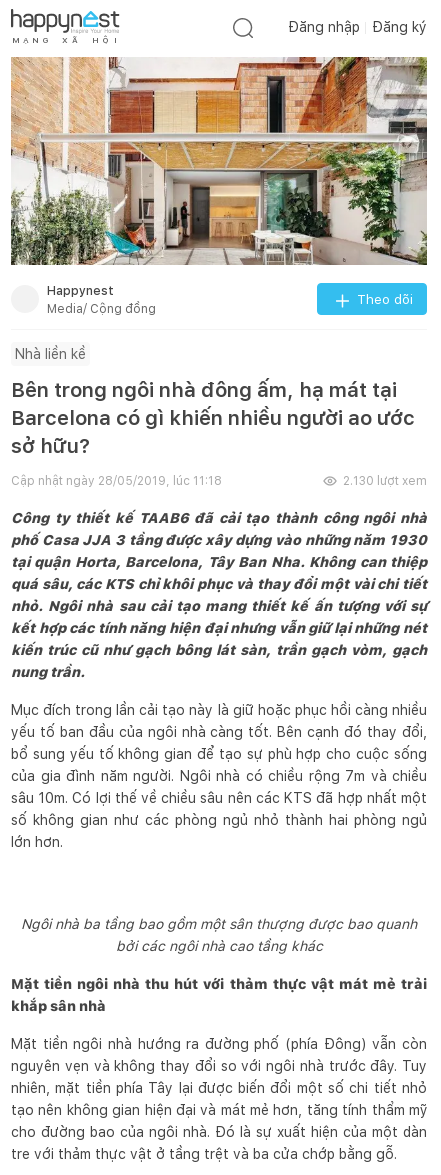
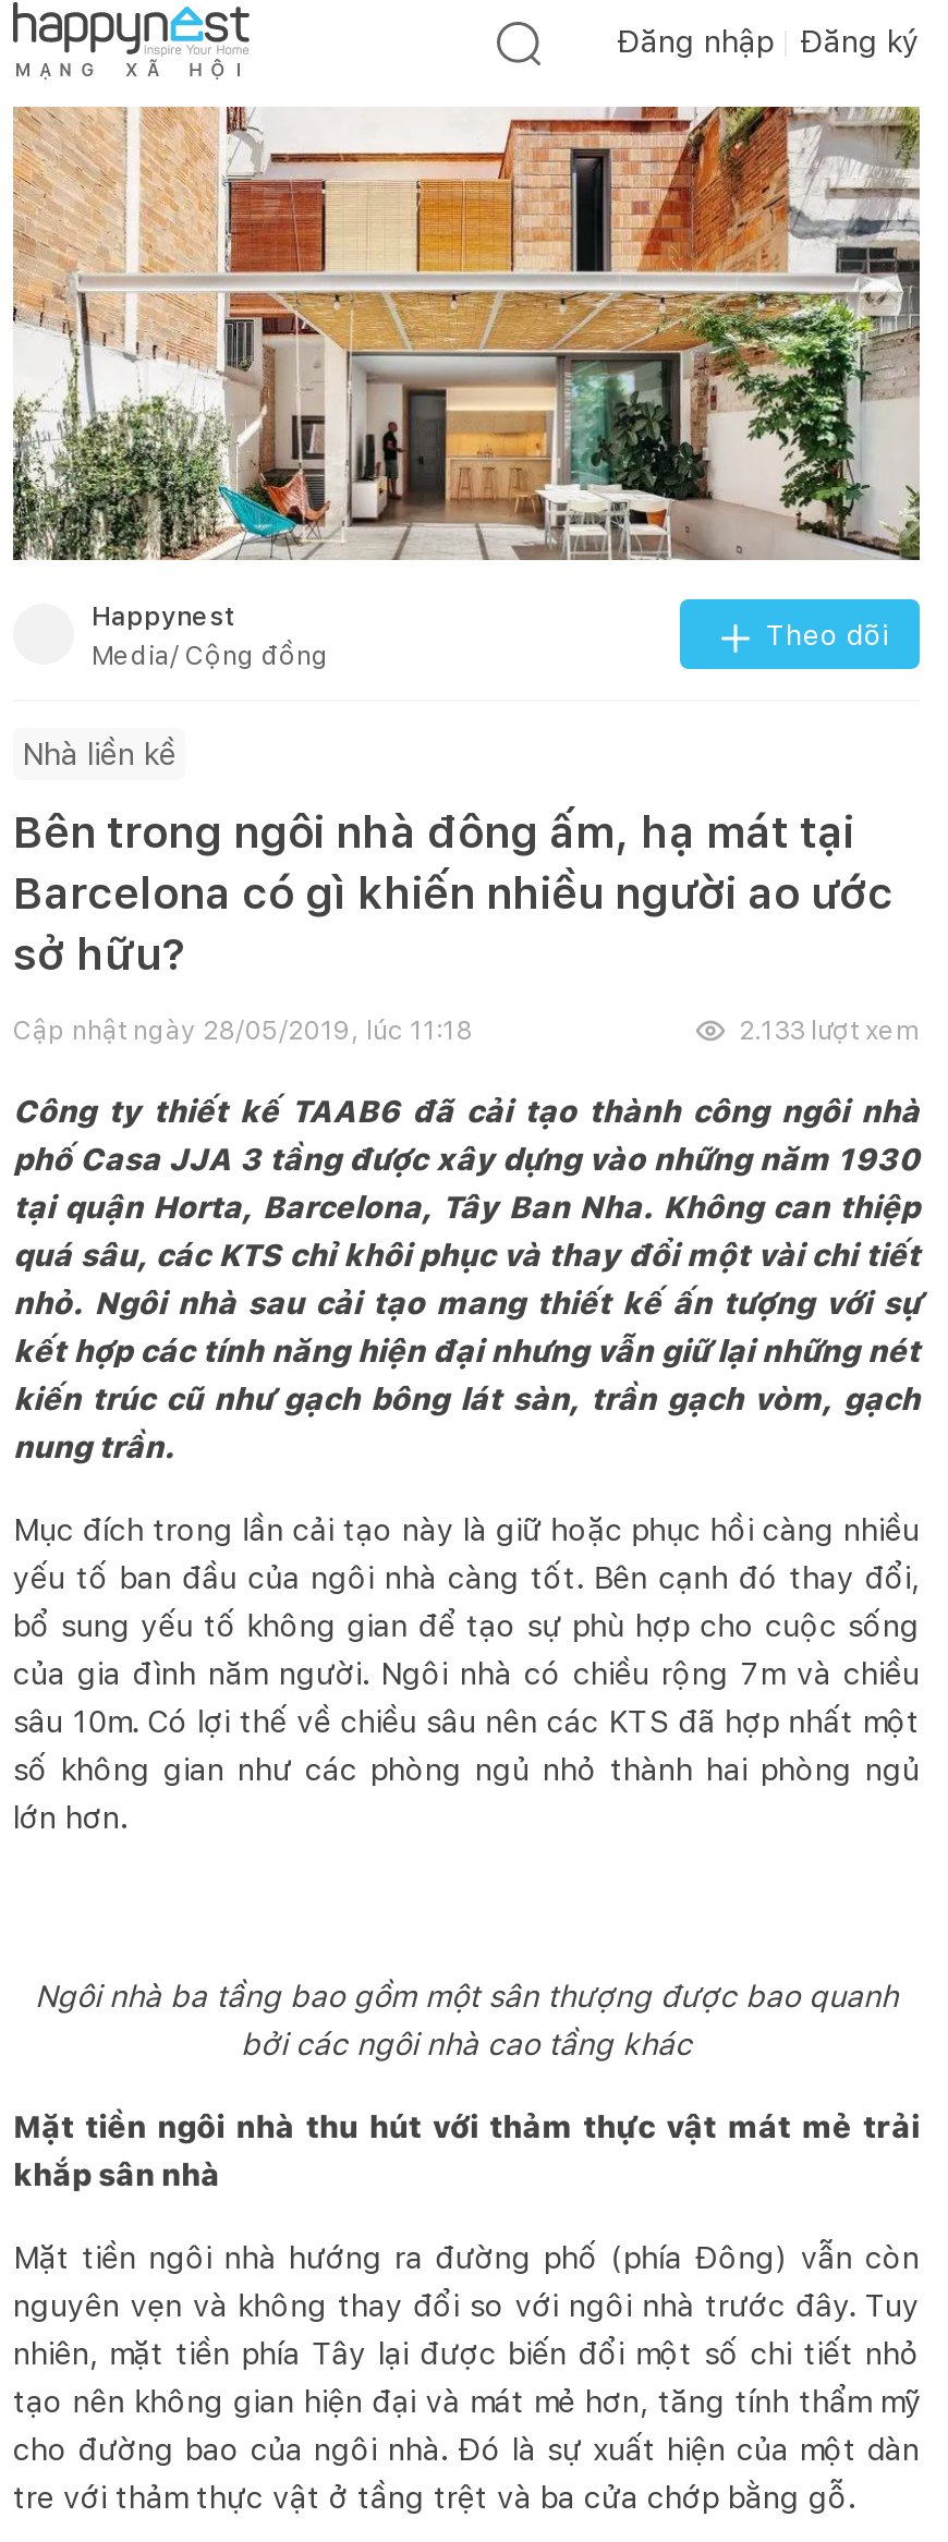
- 2.130 lượt xem
+ 2.133 lượt xem
